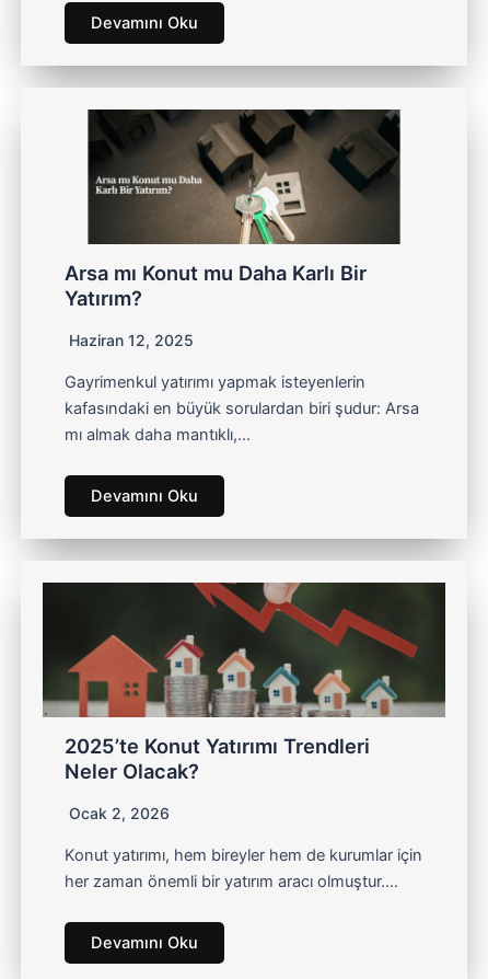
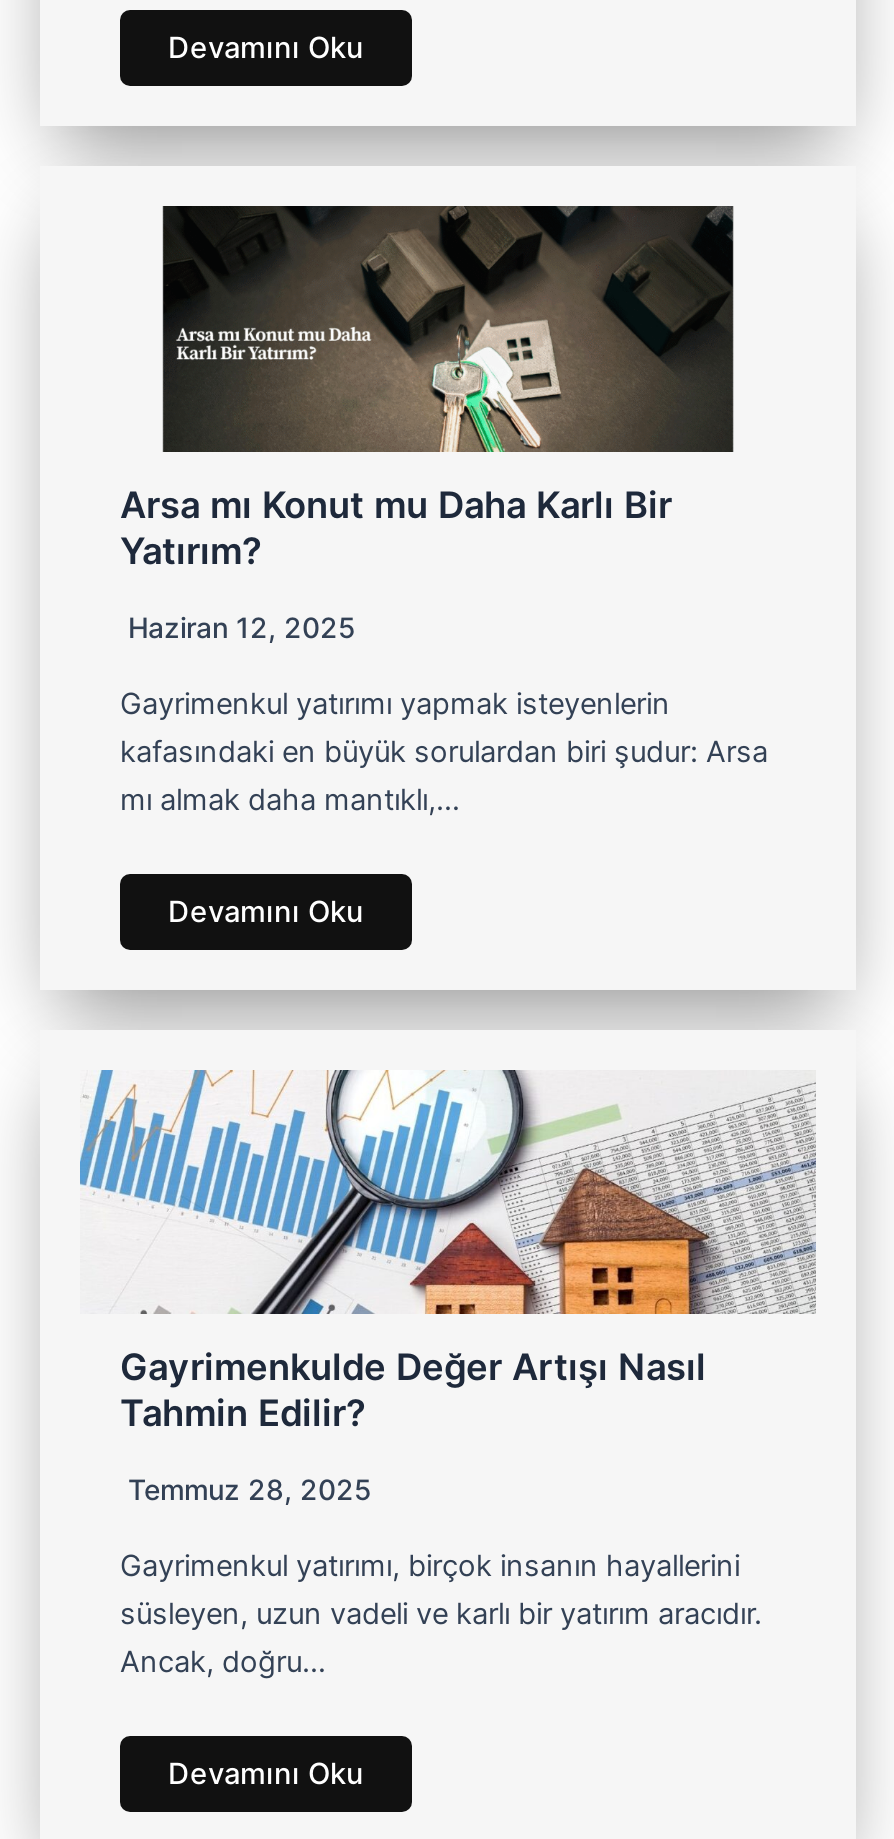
- [image]
- 2025’te Konut Yatırımı Trendleri
- Neler Olacak?
+ [image]
+ Gayrimenkulde Değer Artışı Nasıl
+ Tahmin Edilir?

- Ocak 2, 2026
+ Temmuz 28, 2025

- Konut yatırımı, hem bireyler hem de kurumlar için
- her zaman önemli bir yatırım aracı olmuştur….
+ Gayrimenkul yatırımı, birçok insanın hayallerini
+ süsleyen, uzun vadeli ve karlı bir yatırım aracıdır.
+ Ancak, doğru…
